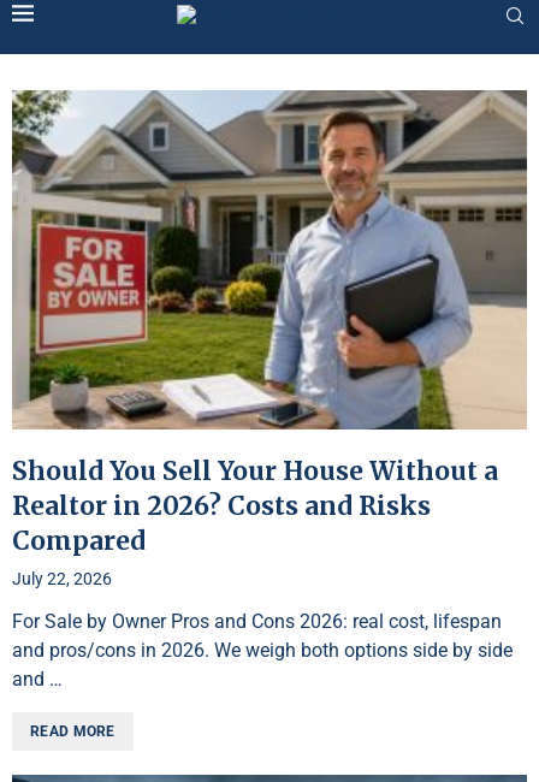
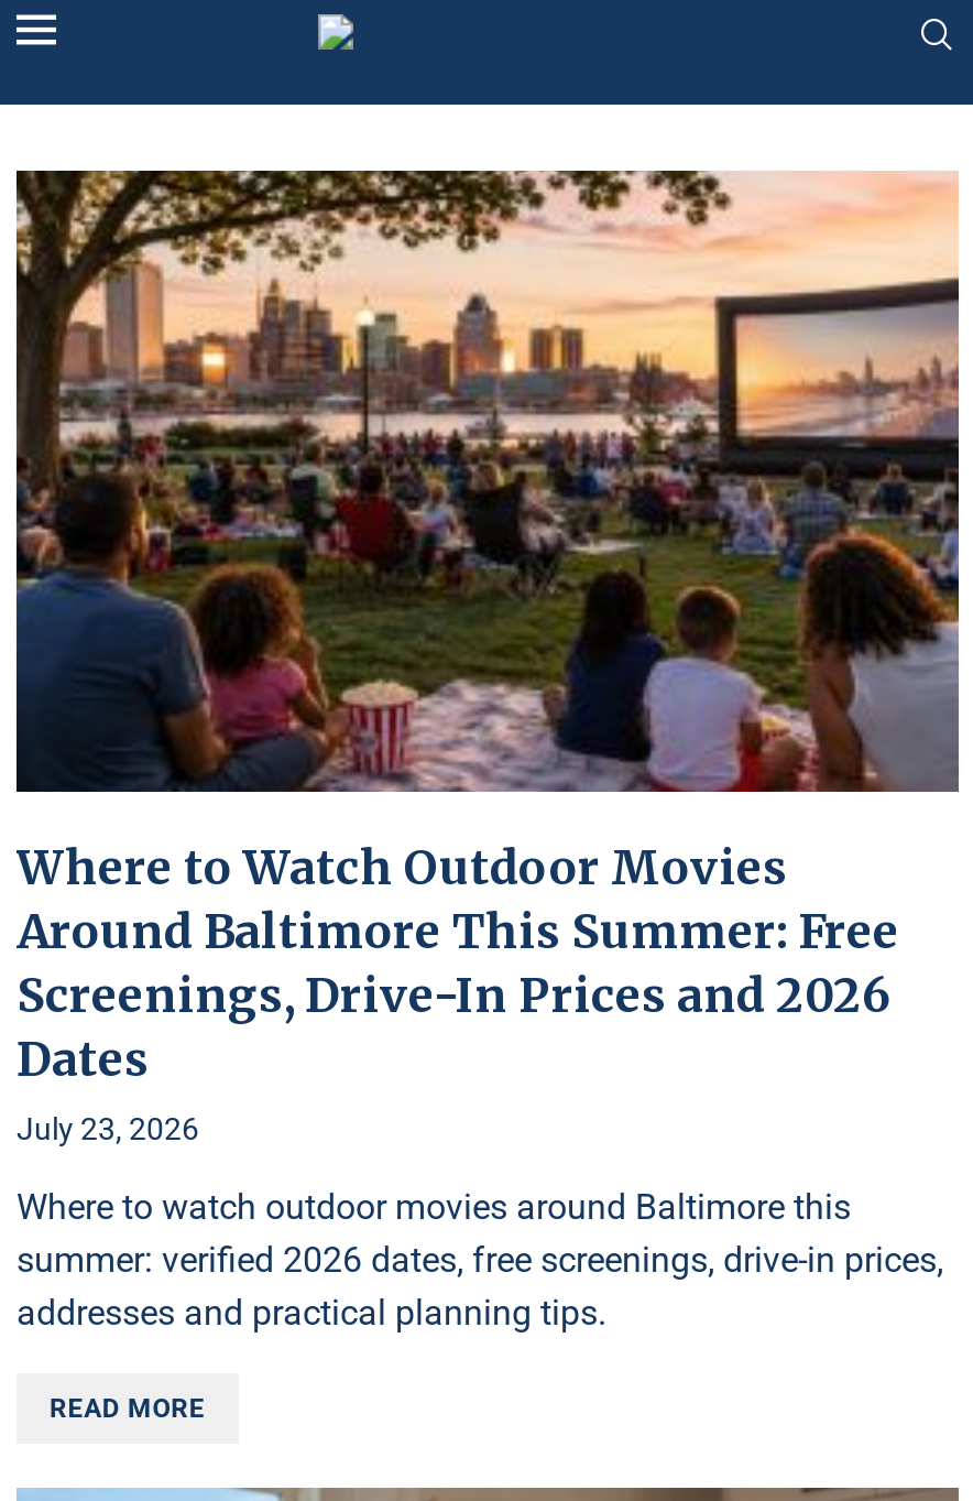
- [image]
- Should You Sell Your House Without a
- Realtor in 2026? Costs and Risks
- Compared
- July 22, 2026
+ [image]
+ Where to Watch Outdoor Movies
+ Around Baltimore This Summer: Free
+ Screenings, Drive-In Prices and 2026
+ Dates
+ July 23, 2026

- For Sale by Owner Pros and Cons 2026: real cost, lifespan
- and pros/cons in 2026. We weigh both options side by side
- and …
+ Where to watch outdoor movies around Baltimore this
+ summer: verified 2026 dates, free screenings, drive-in prices,
+ addresses and practical planning tips.
